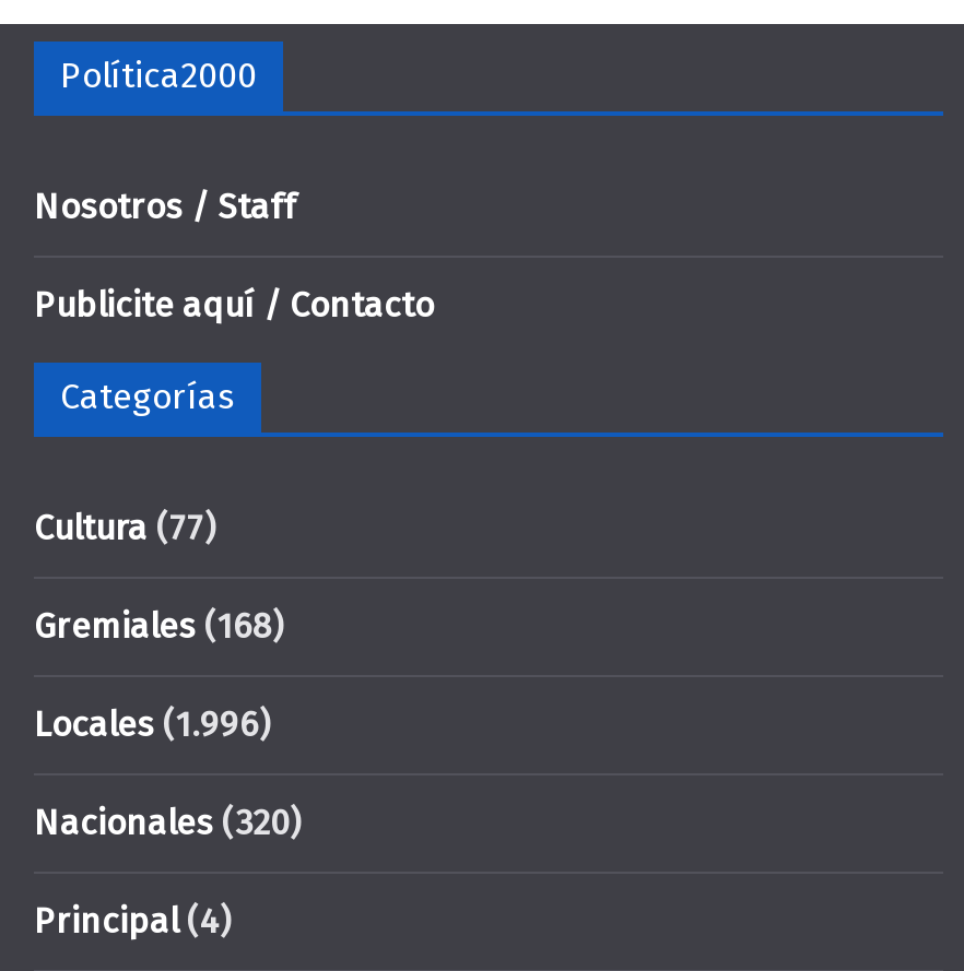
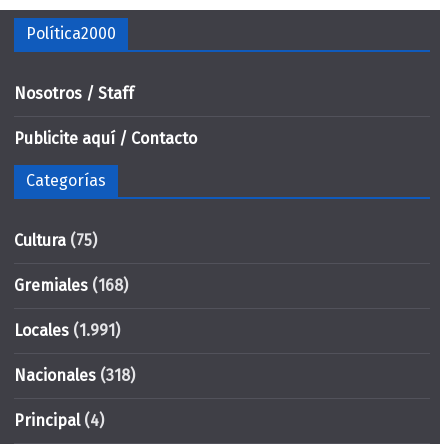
- Cultura (77)
+ Cultura (75)

- Locales (1.996)
+ Locales (1.991)

- Nacionales (320)
+ Nacionales (318)
